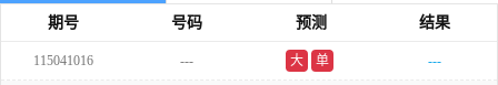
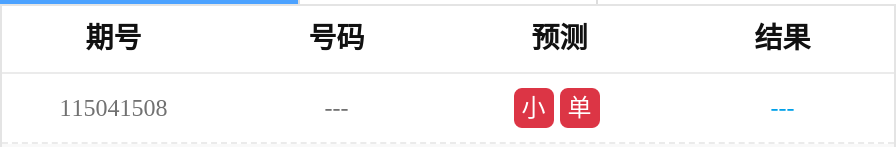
- 115041016
+ 115041508

- 大
+ 小
